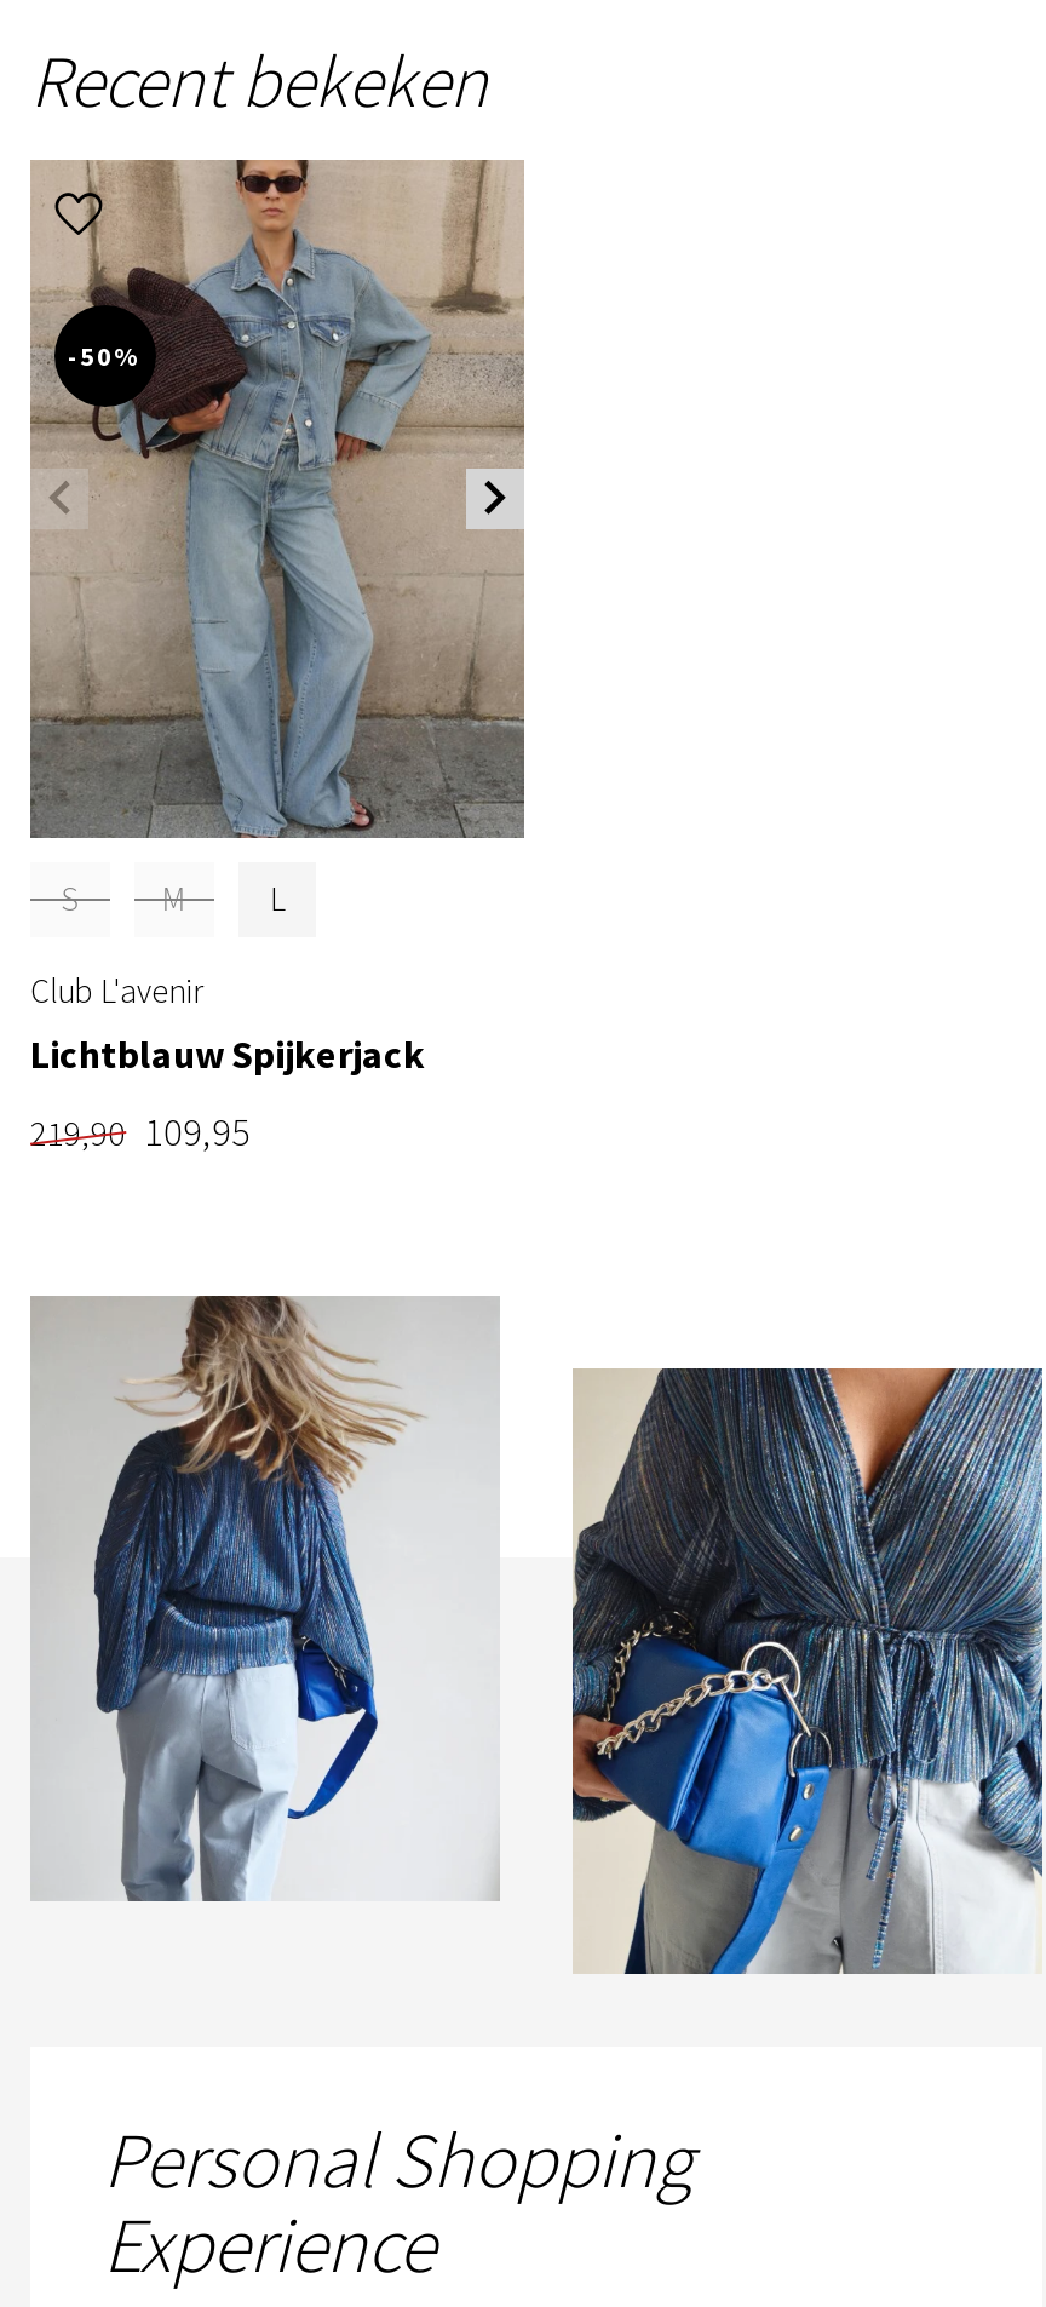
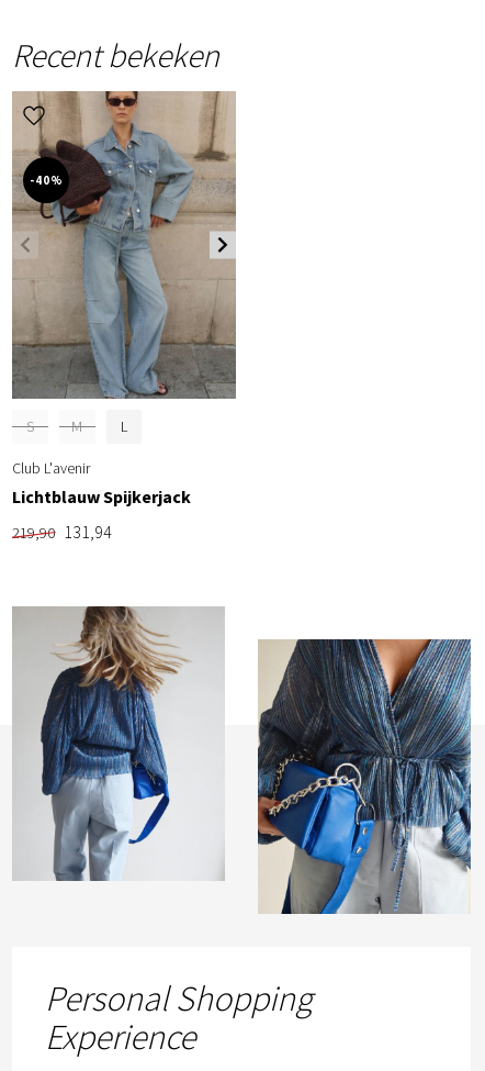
- -50%
+ -40%

- 219,90 109,95
+ 219,90 131,94
